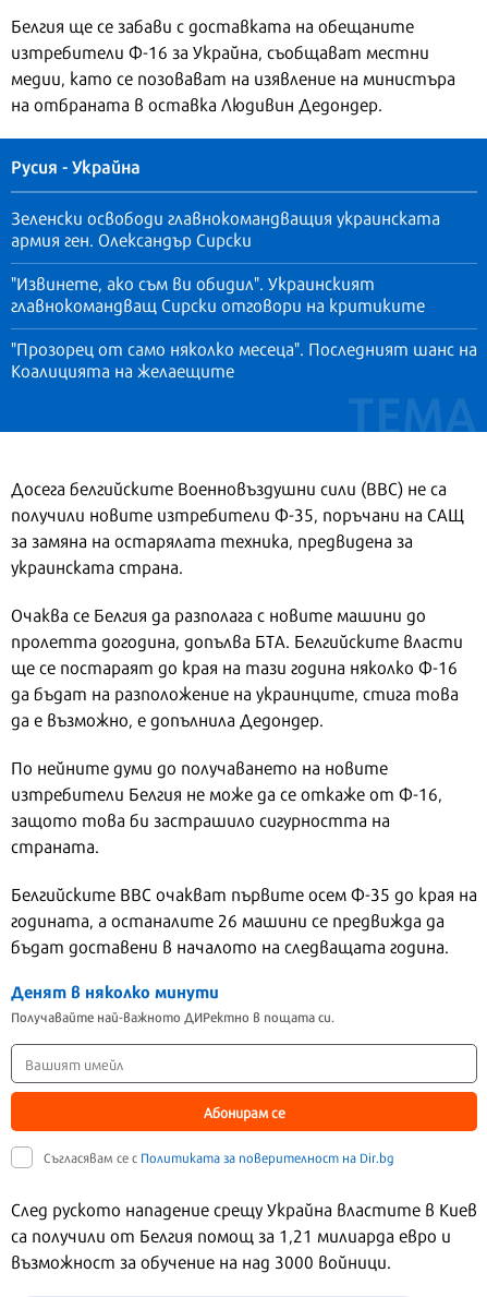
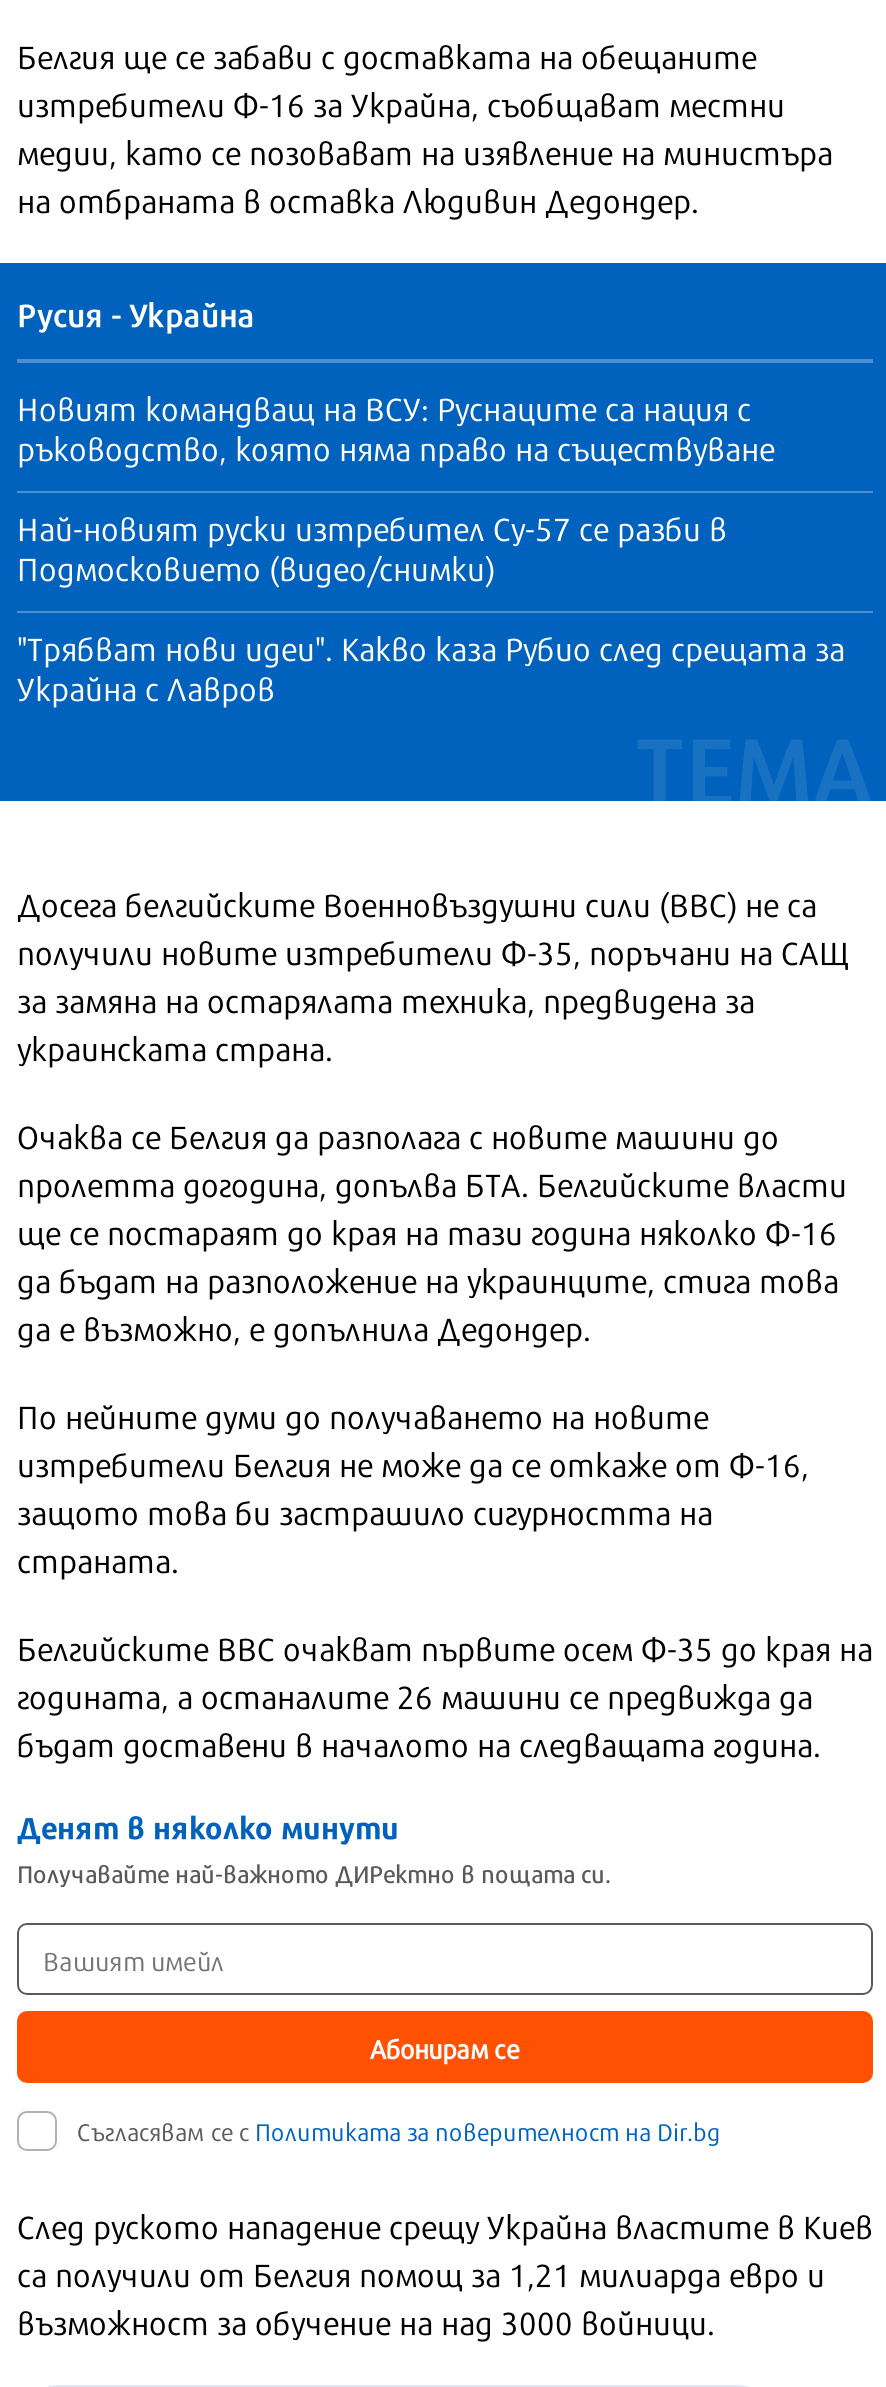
- Зеленски освободи главнокомандващия украинската
- армия ген. Олександър Сирски
+ Новият командващ на ВСУ: Руснаците са нация с
+ ръководство, която няма право на съществуване

- "Извинете, ако съм ви обидил". Украинският
- главнокомандващ Сирски отговори на критиките
+ Най-новият руски изтребител Су-57 се разби в
+ Подмосковието (видео/снимки)

- "Прозорец от само няколко месеца". Последният шанс на
- Коалицията на желаещите
+ "Трябват нови идеи". Какво каза Рубио след срещата за
+ Украйна с Лавров
